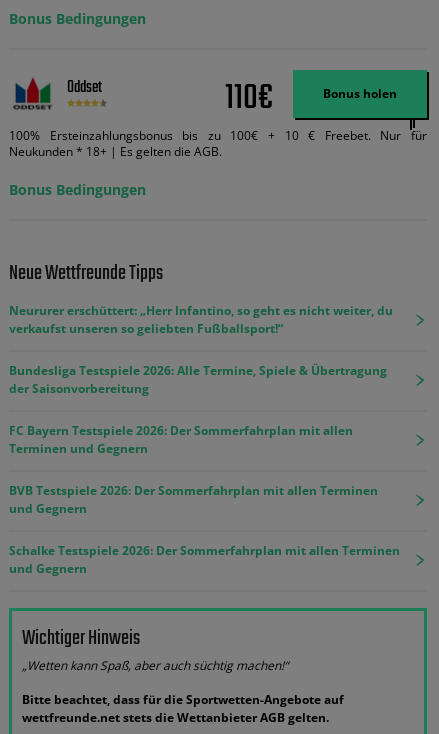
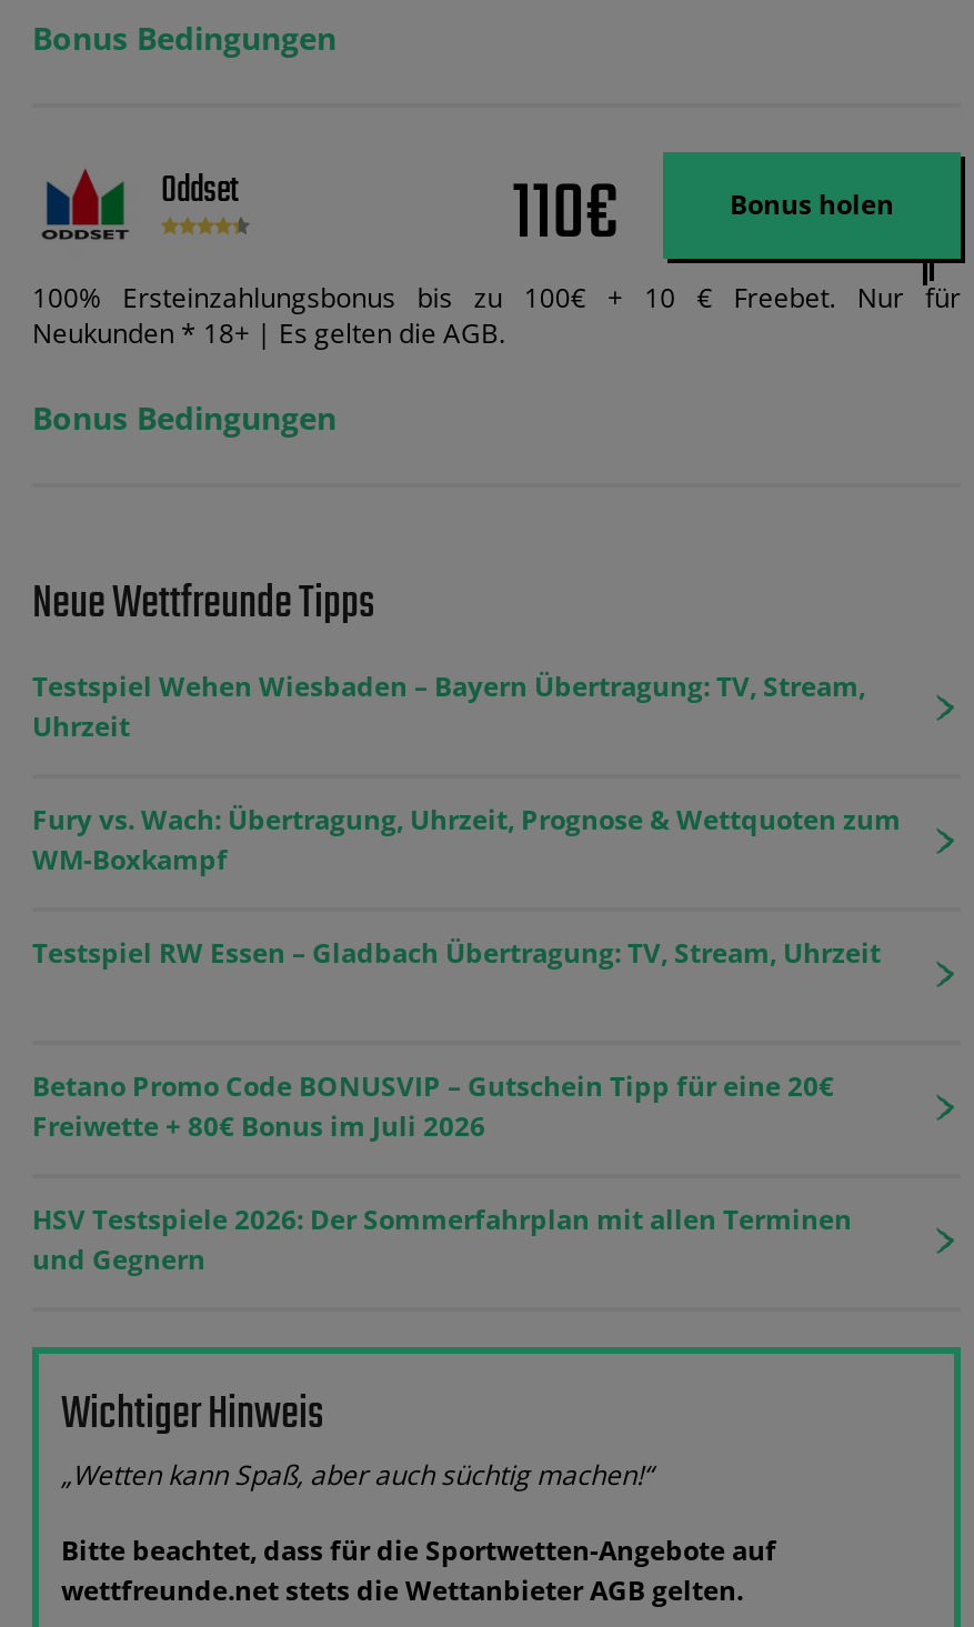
- Neururer erschüttert: „Herr Infantino, so geht es nicht weiter, du
- verkaufst unseren so geliebten Fußballsport!“
+ Testspiel Wehen Wiesbaden – Bayern Übertragung: TV, Stream,
+ Uhrzeit

- Bundesliga Testspiele 2026: Alle Termine, Spiele & Übertragung
- der Saisonvorbereitung
+ Fury vs. Wach: Übertragung, Uhrzeit, Prognose & Wettquoten zum
+ WM-Boxkampf

- FC Bayern Testspiele 2026: Der Sommerfahrplan mit allen
- Terminen und Gegnern
+ Testspiel RW Essen – Gladbach Übertragung: TV, Stream, Uhrzeit

- BVB Testspiele 2026: Der Sommerfahrplan mit allen Terminen
- und Gegnern
+ Betano Promo Code BONUSVIP – Gutschein Tipp für eine 20€
+ Freiwette + 80€ Bonus im Juli 2026

- Schalke Testspiele 2026: Der Sommerfahrplan mit allen Terminen
+ HSV Testspiele 2026: Der Sommerfahrplan mit allen Terminen
